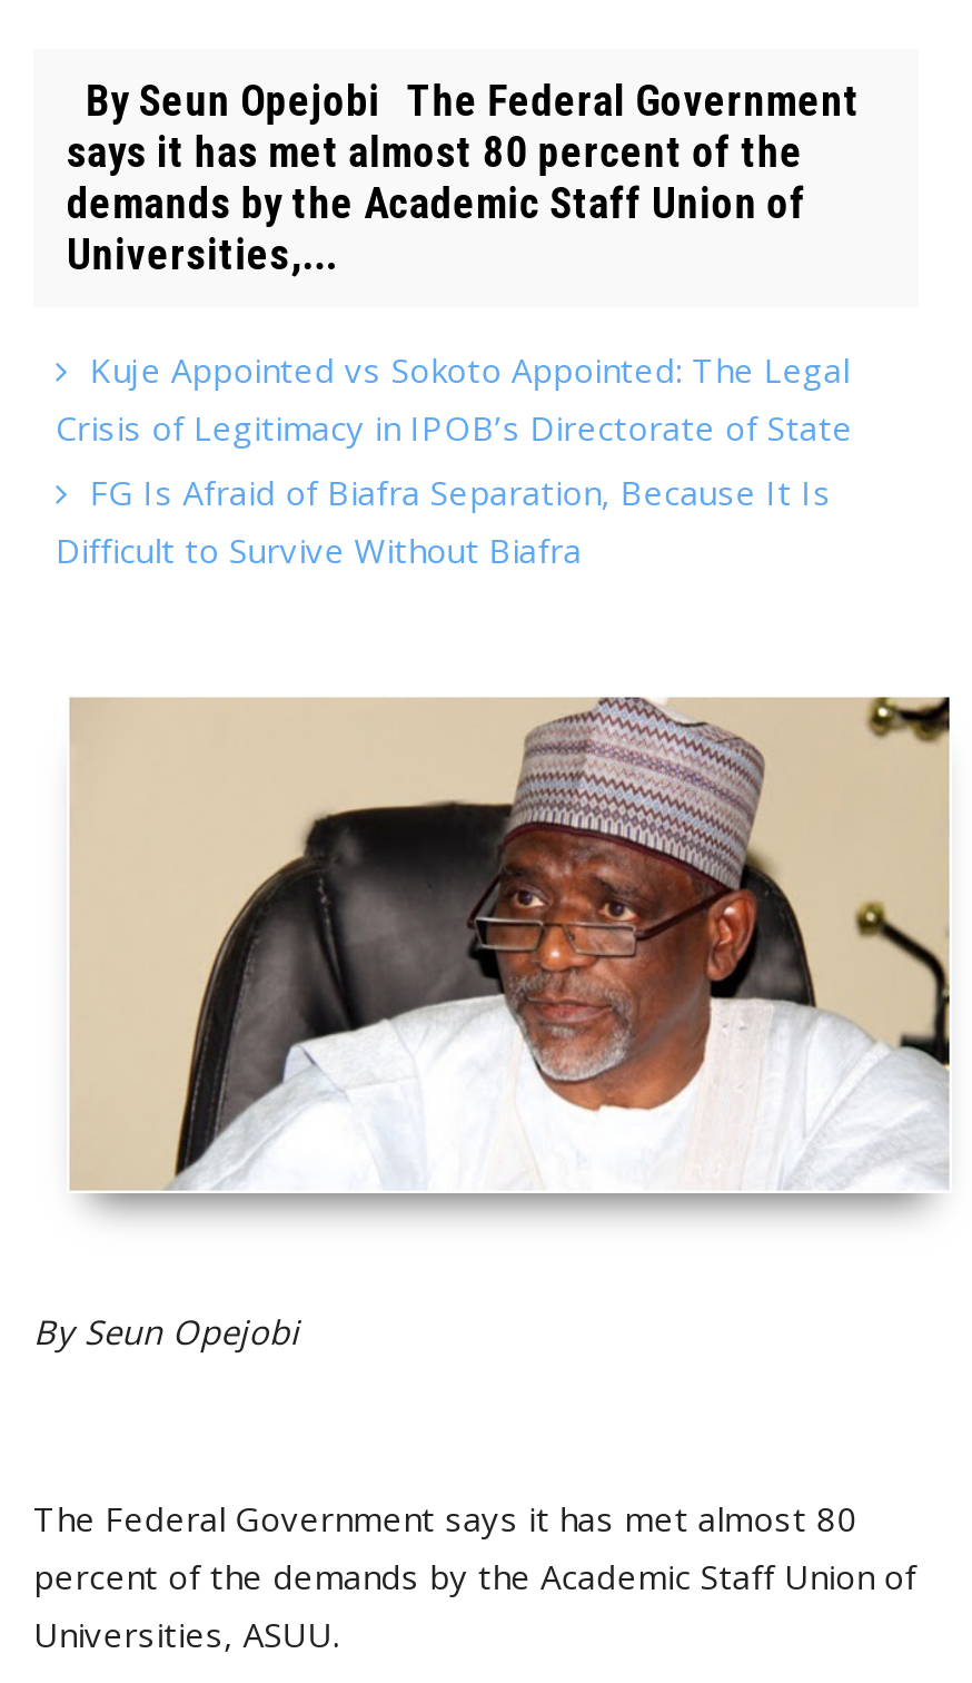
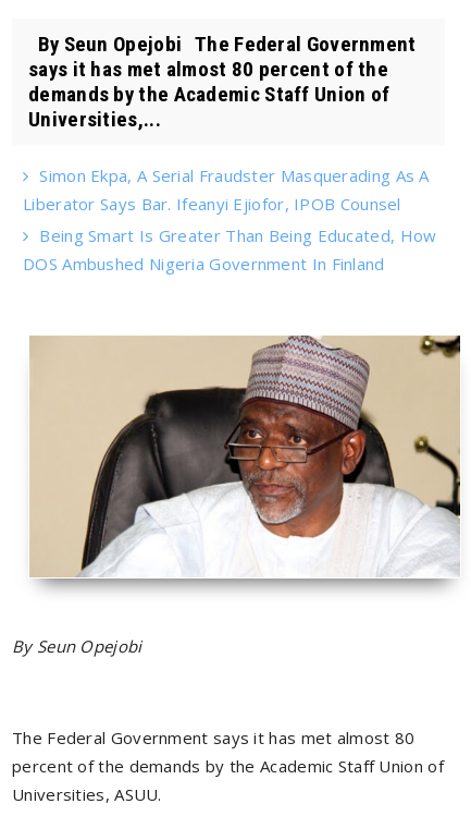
- Kuje Appointed vs Sokoto Appointed: The Legal
- Crisis of Legitimacy in IPOB’s Directorate of State
- FG Is Afraid of Biafra Separation, Because It Is
- Difficult to Survive Without Biafra
+ Simon Ekpa, A Serial Fraudster Masquerading As A
+ Liberator Says Bar. Ifeanyi Ejiofor, IPOB Counsel
+ Being Smart Is Greater Than Being Educated, How
+ DOS Ambushed Nigeria Government In Finland
